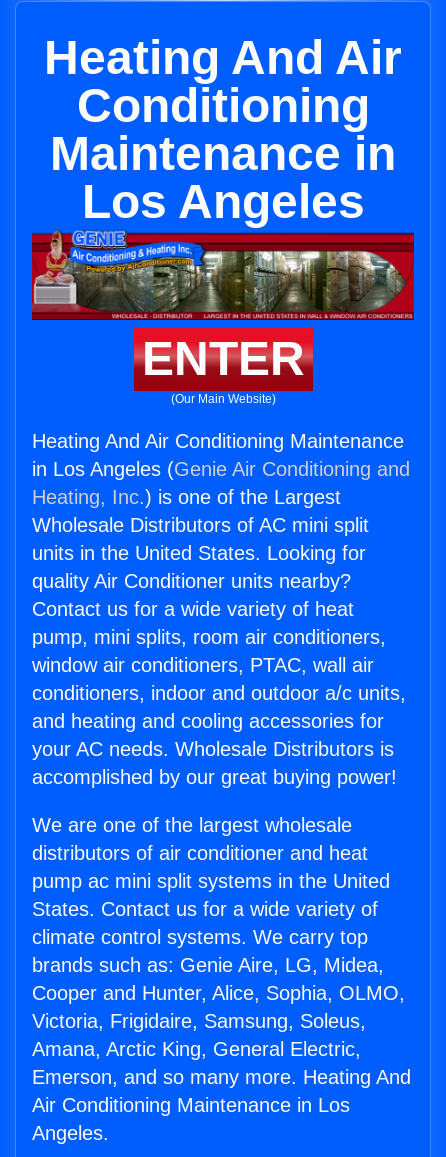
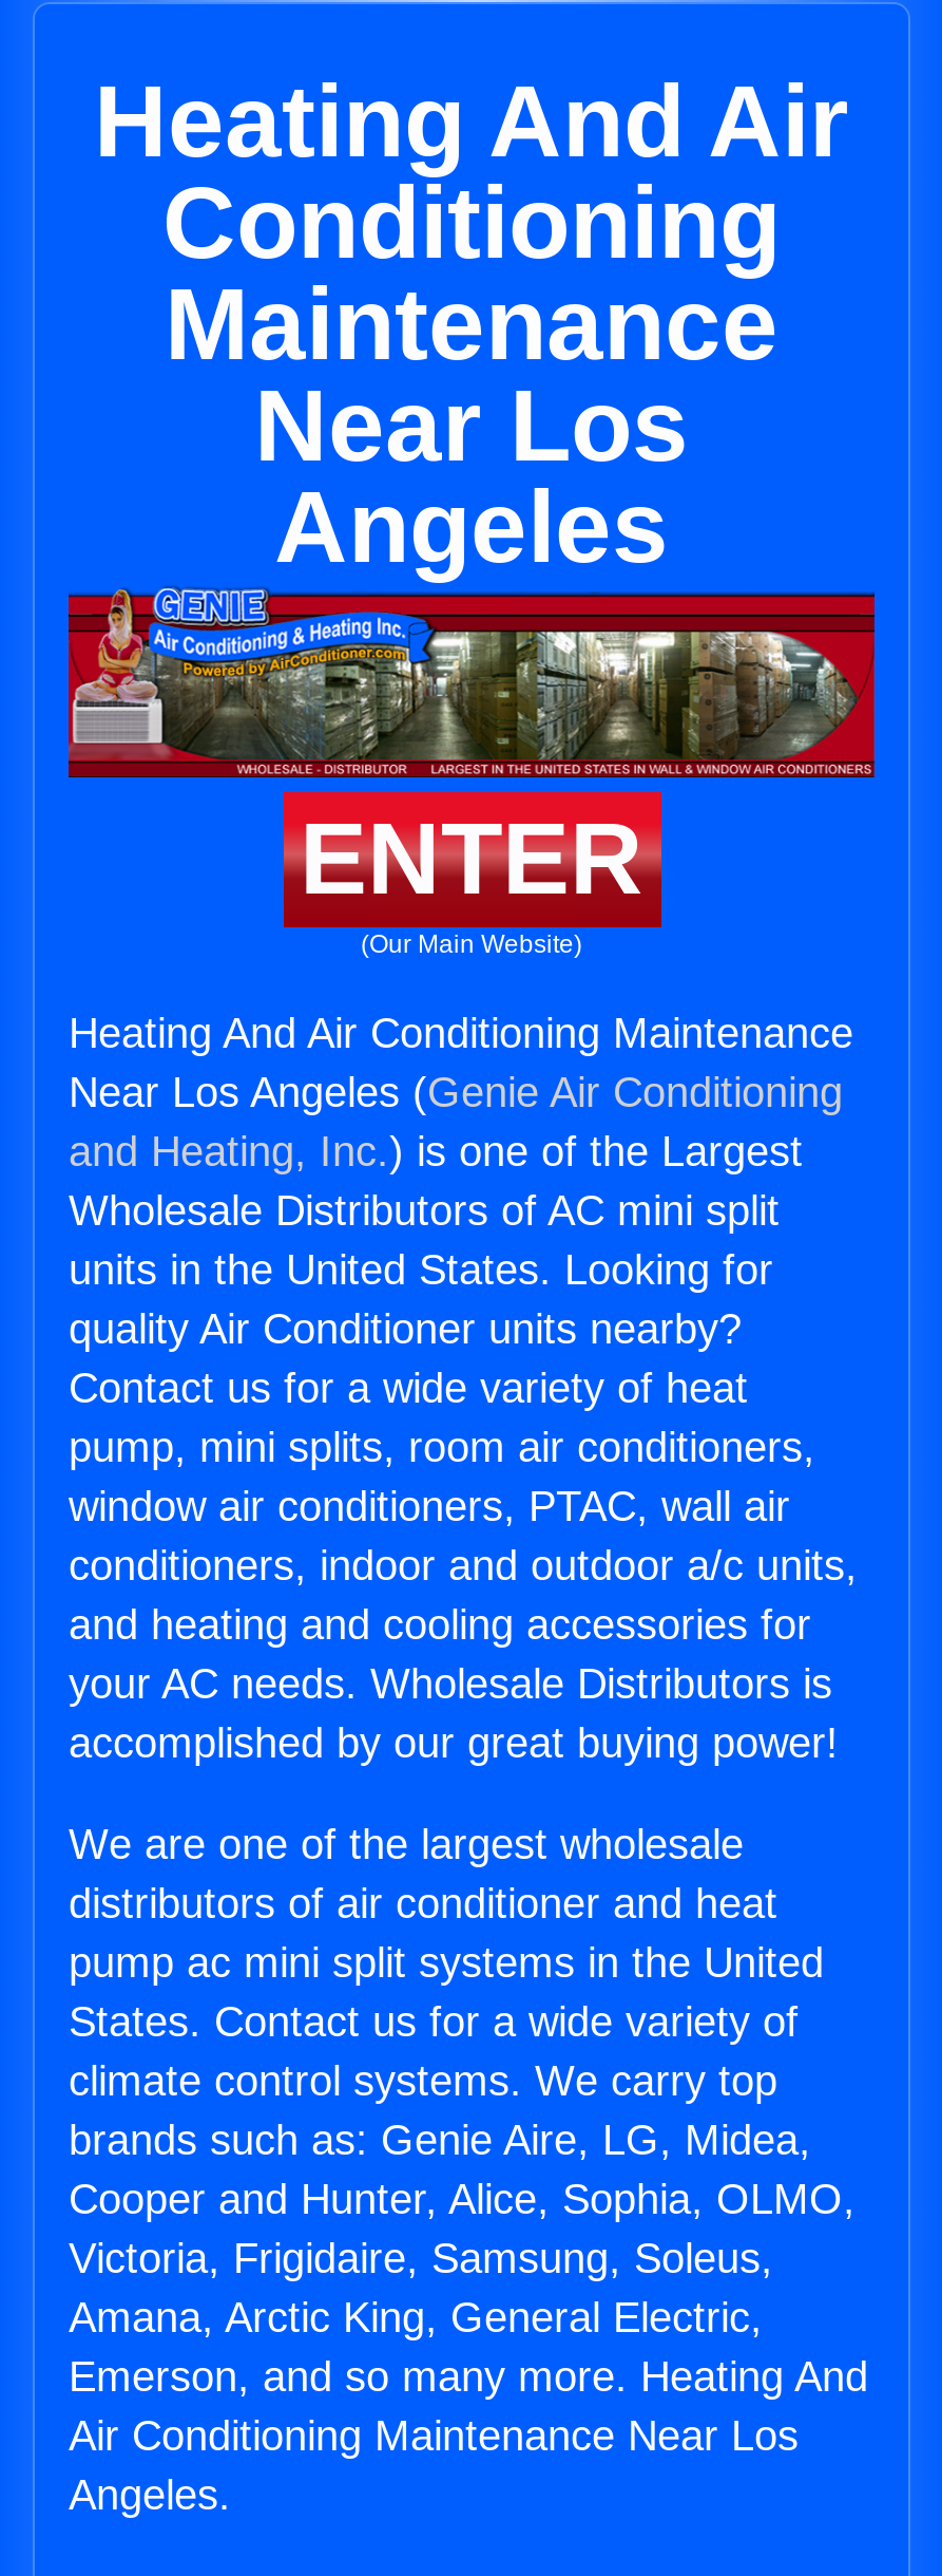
- Maintenance in
- Los Angeles
+ Maintenance
+ Near Los
+ Angeles

- in Los Angeles (Genie Air Conditioning and
- Heating, Inc.) is one of the Largest
+ Near Los Angeles (Genie Air Conditioning
+ and Heating, Inc.) is one of the Largest

- Air Conditioning Maintenance in Los
+ Air Conditioning Maintenance Near Los
